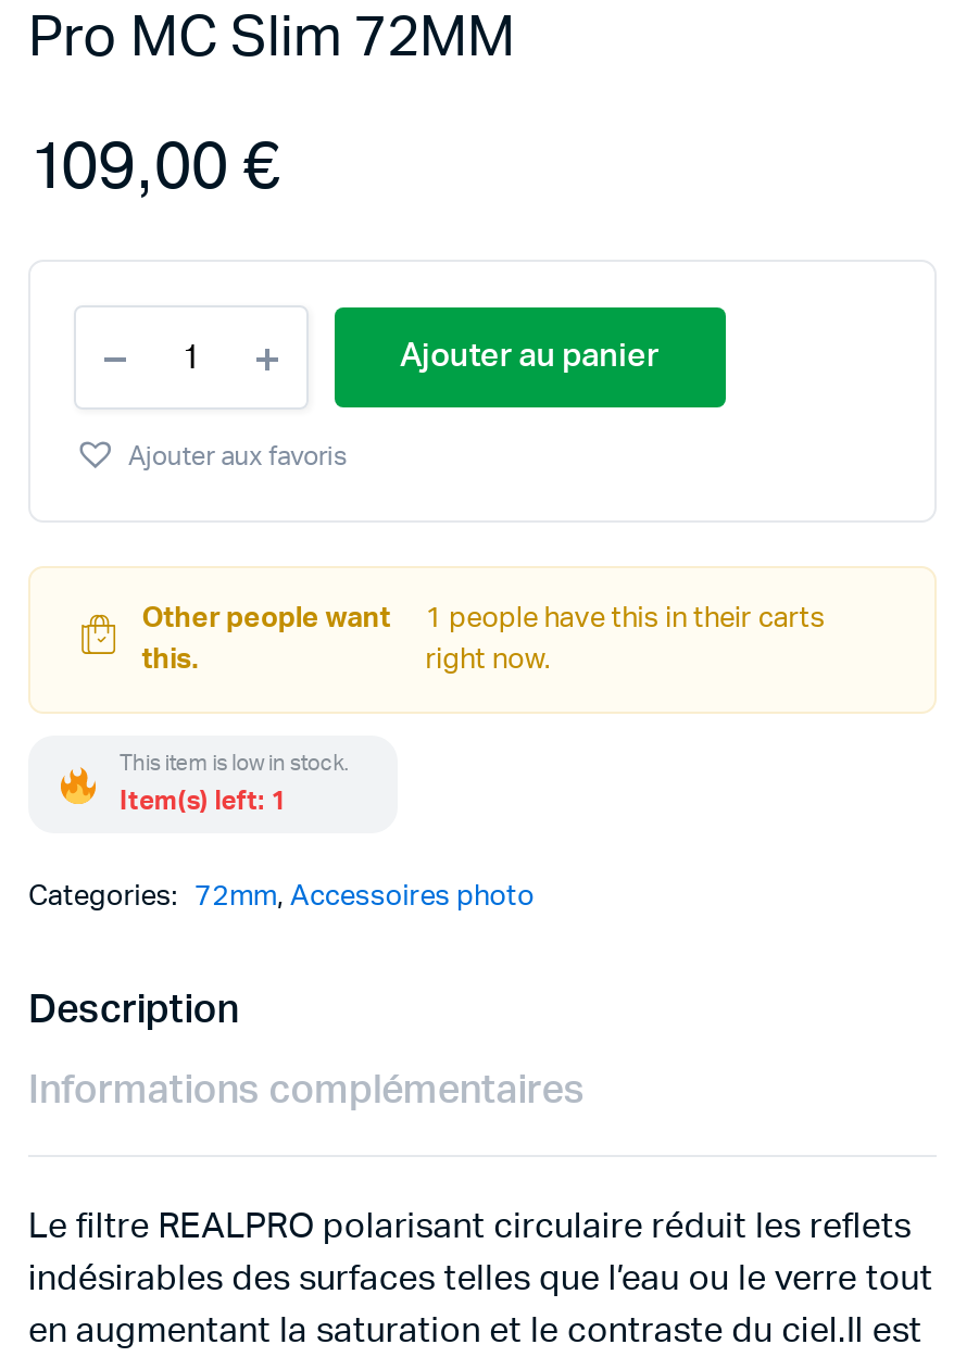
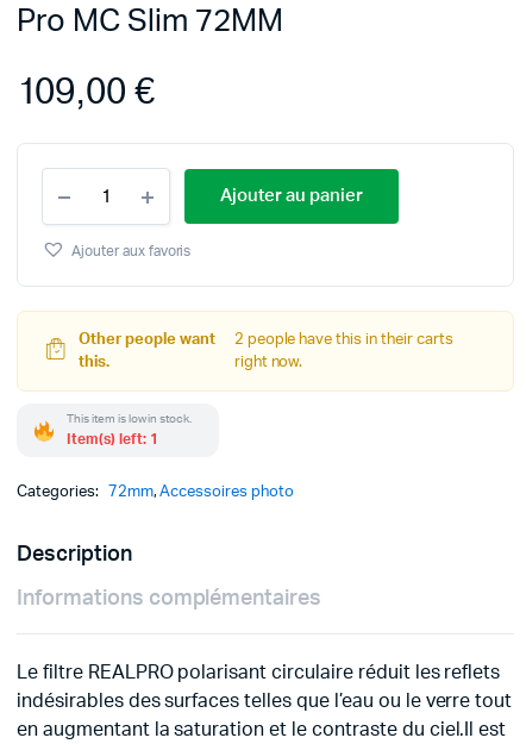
- 1 people have this in their carts
+ 2 people have this in their carts
